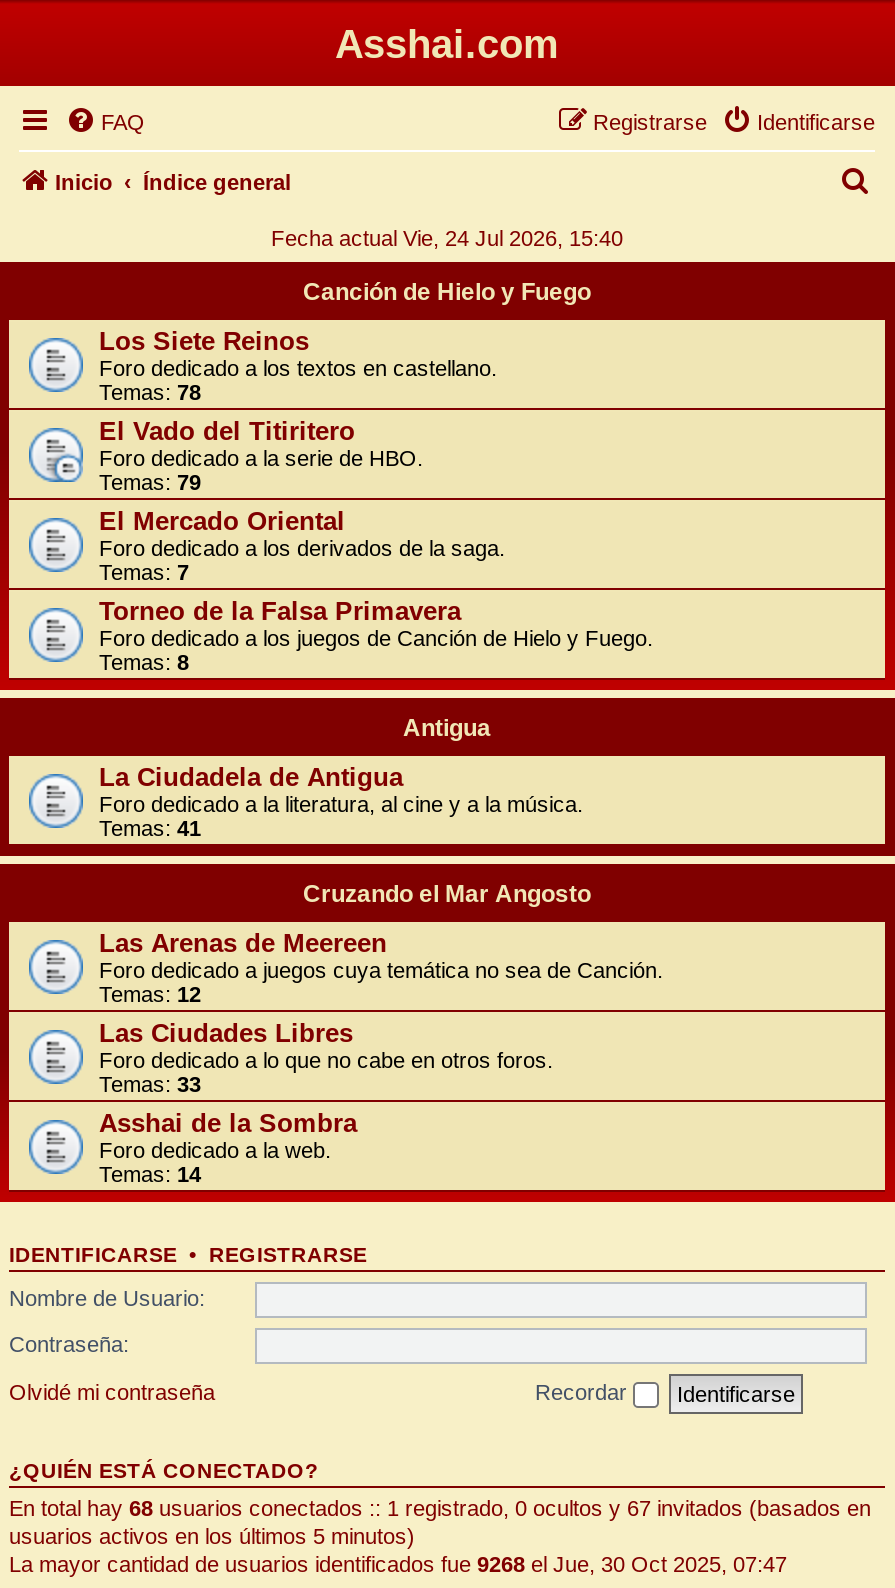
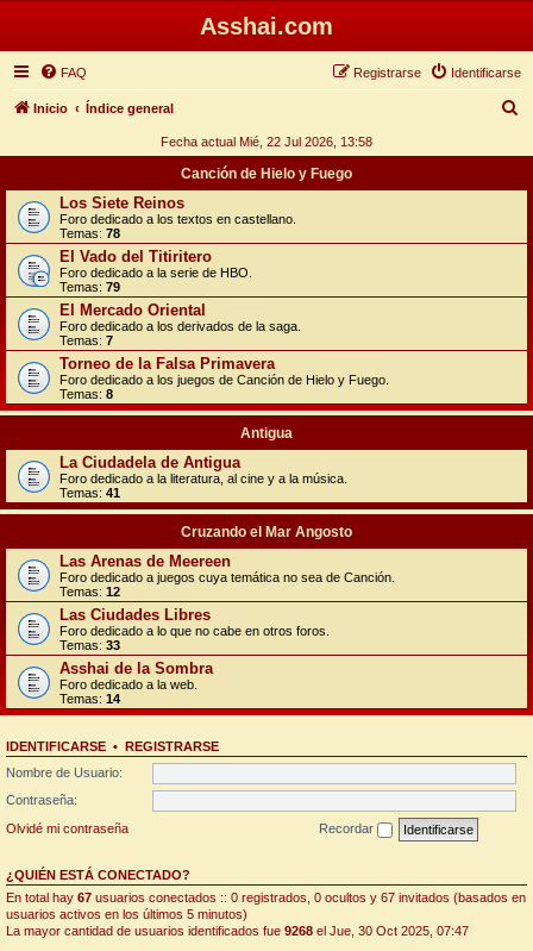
- Fecha actual Vie, 24 Jul 2026, 15:40
+ Fecha actual Mié, 22 Jul 2026, 13:58

- En total hay 68 usuarios conectados :: 1 registrado, 0 ocultos y 67 invitados (basados en
+ En total hay 67 usuarios conectados :: 0 registrados, 0 ocultos y 67 invitados (basados en
